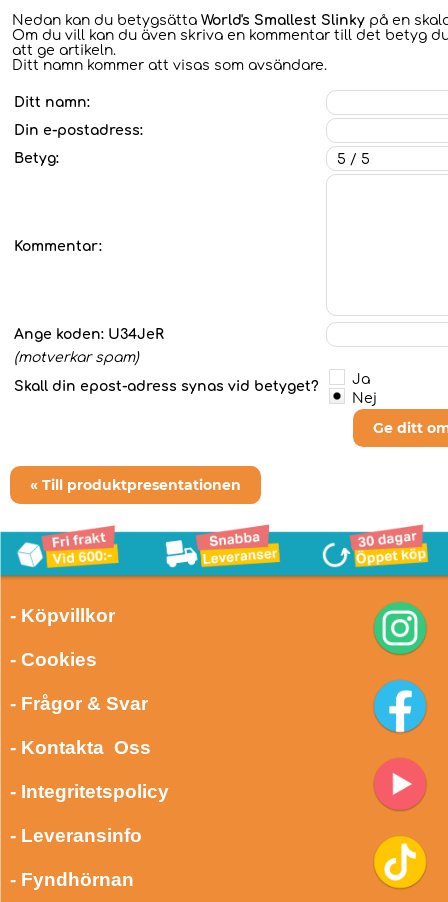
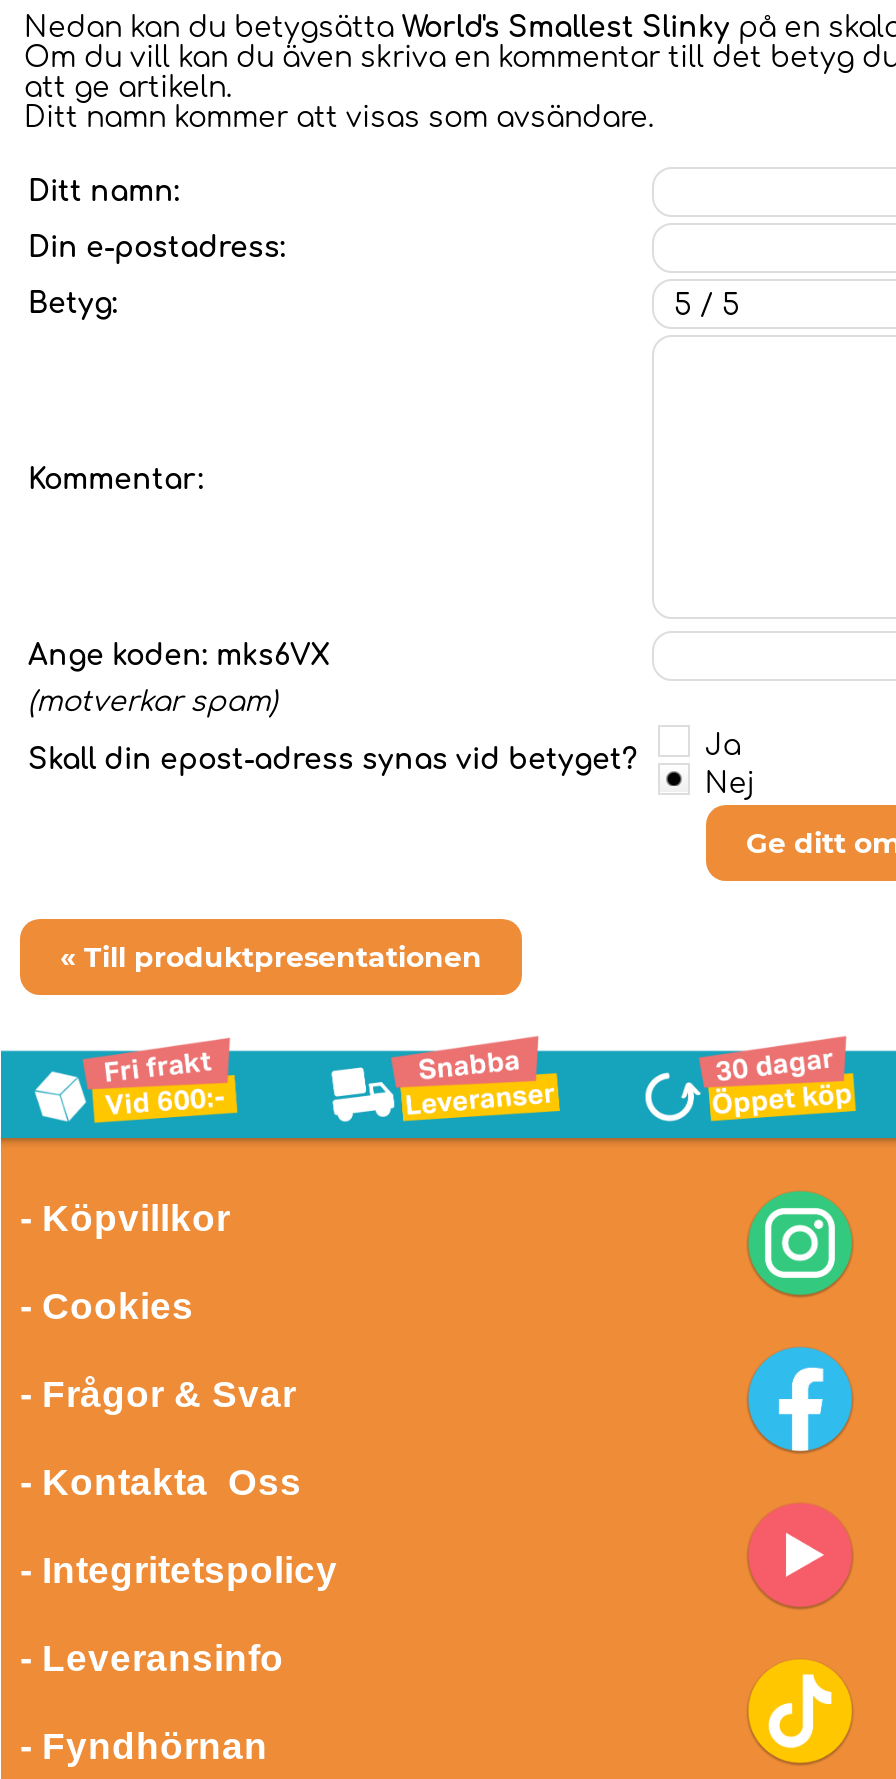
- Ange koden: U34JeR
+ Ange koden: mks6VX
